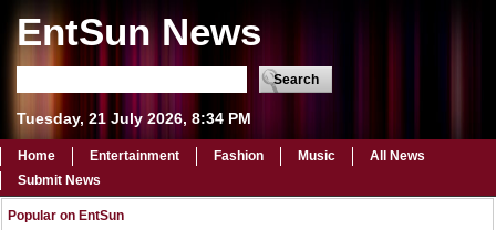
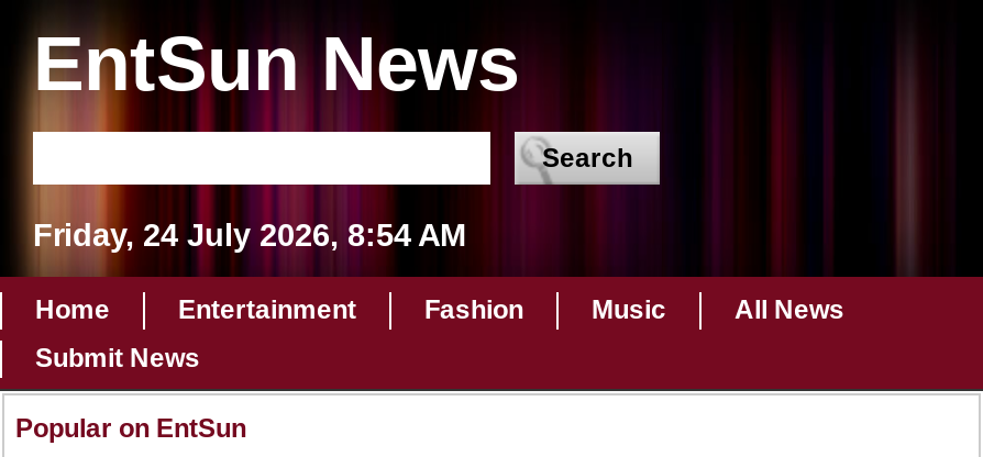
- Tuesday, 21 July 2026, 8:34 PM
+ Friday, 24 July 2026, 8:54 AM
